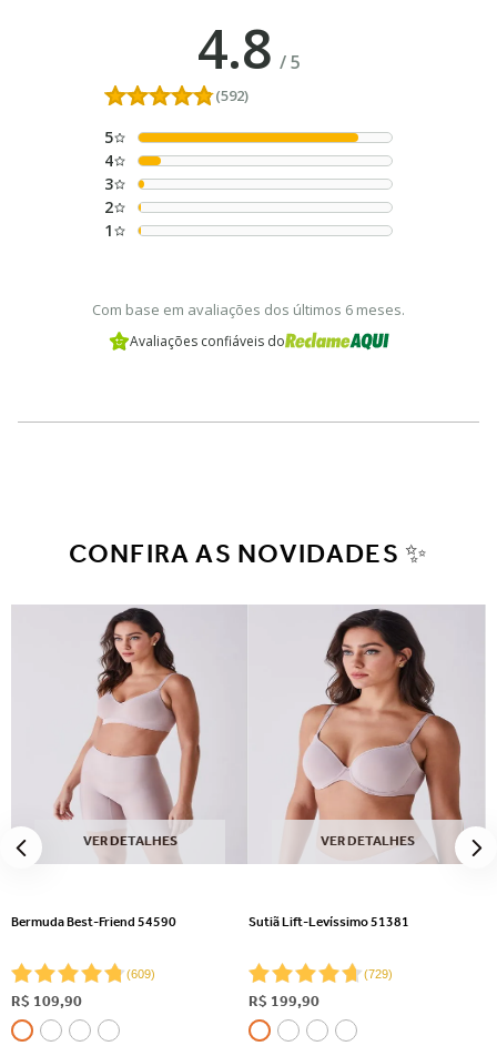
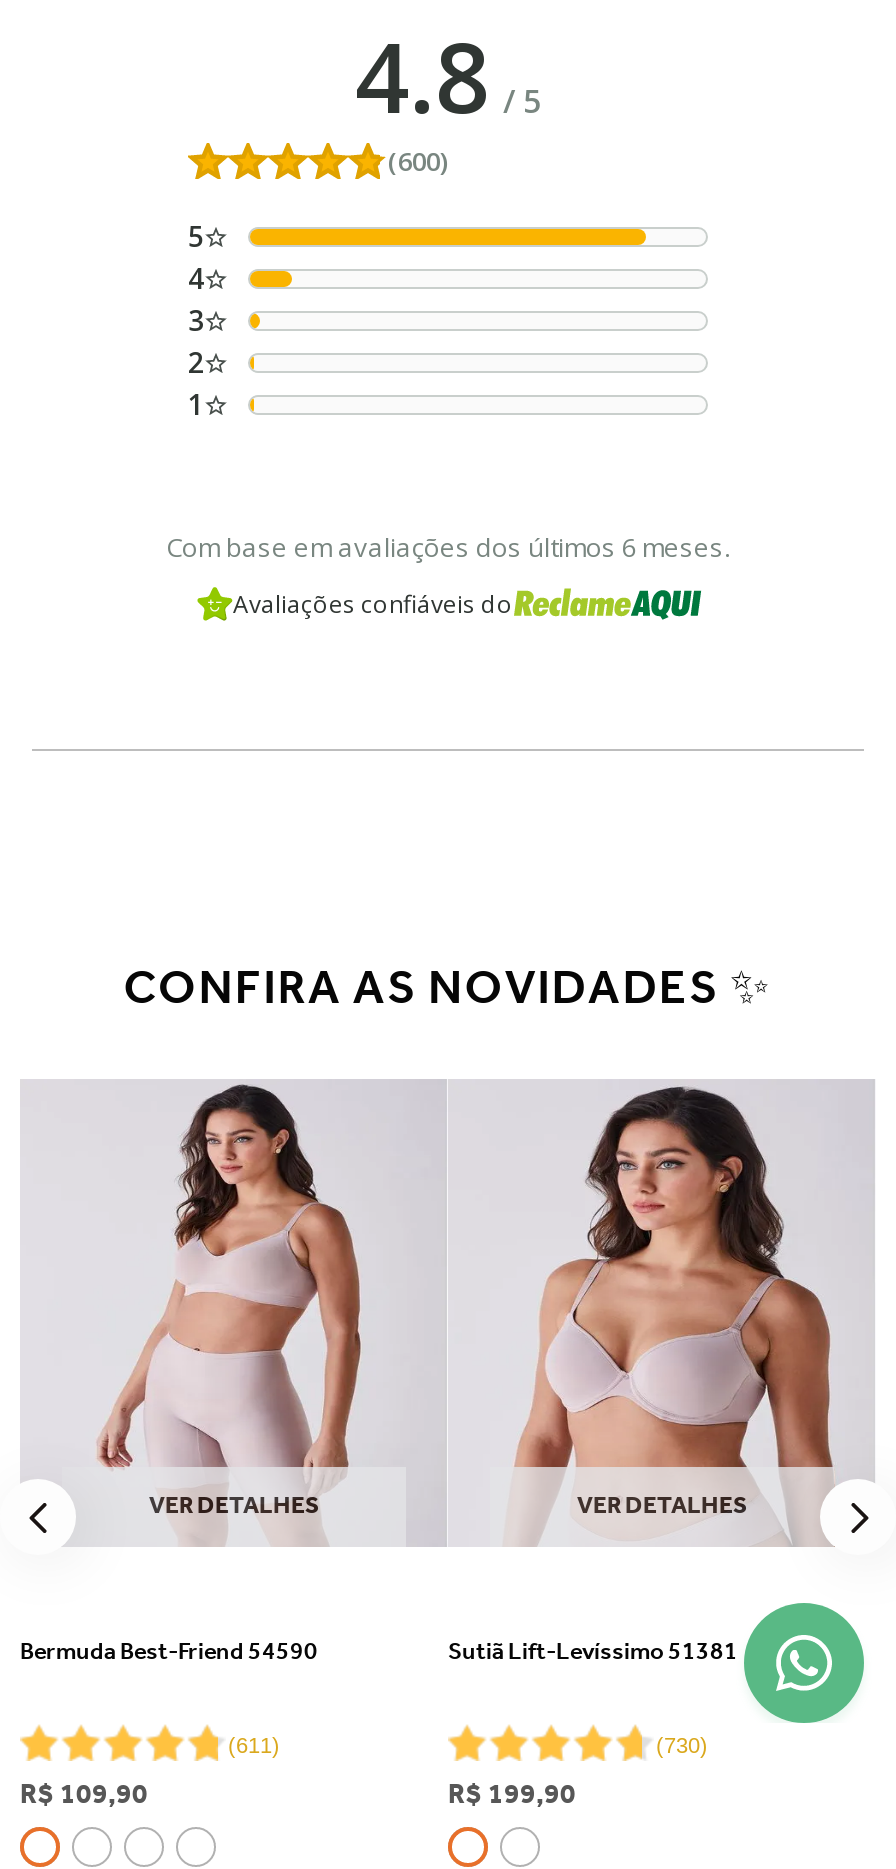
- (592)
+ (600)

+ [image]

- (609)
+ (611)

- (729)
+ (730)
